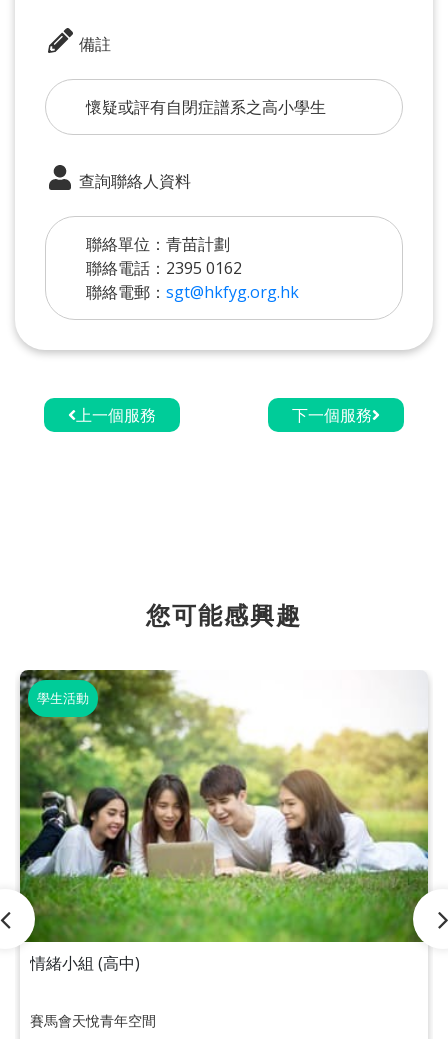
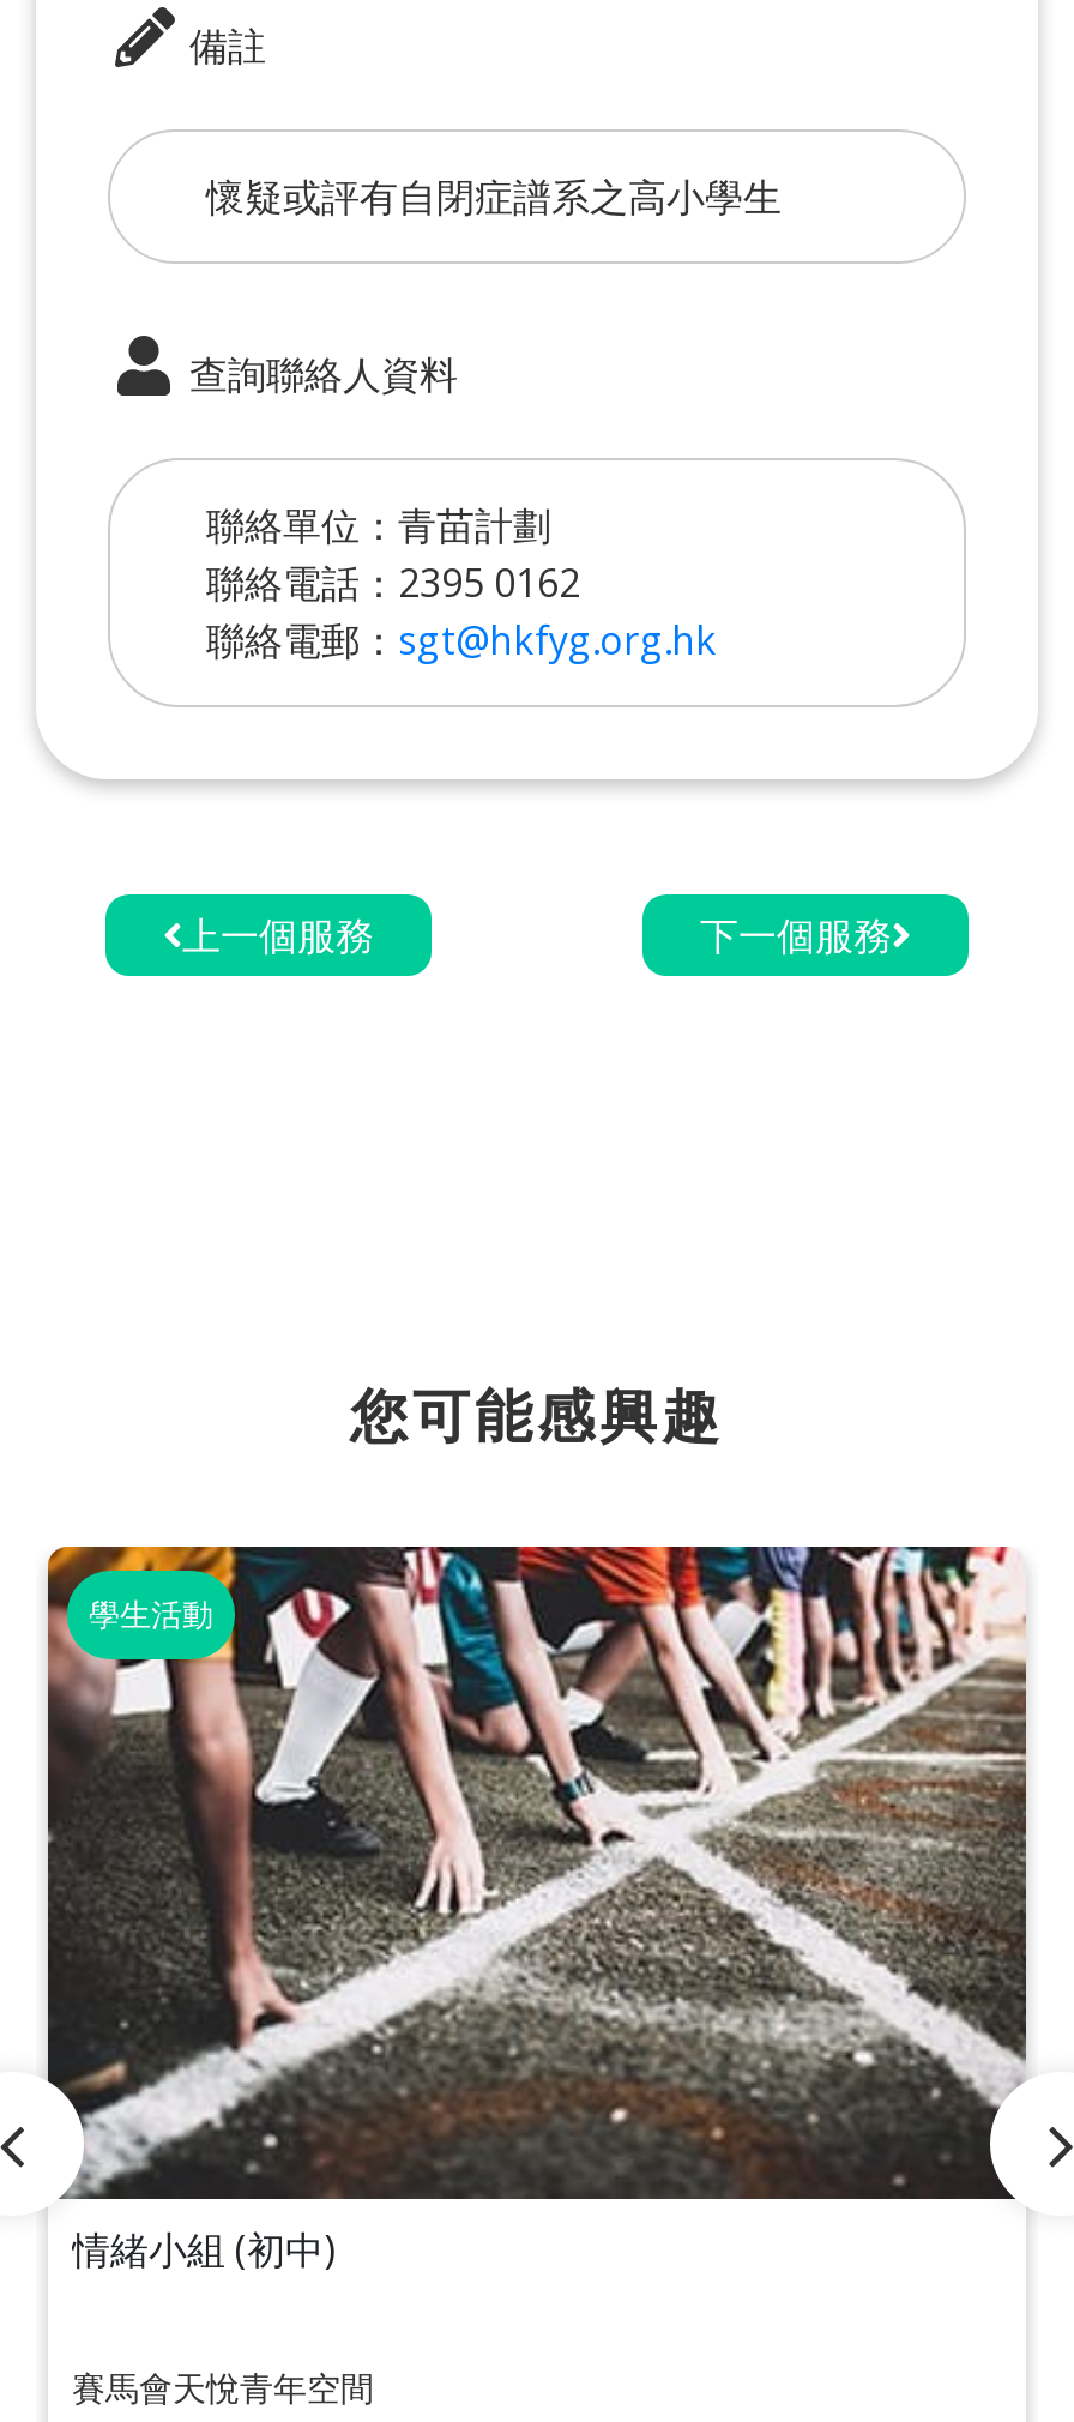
- [image]
- 情緒小組 (高中)
+ [image]
+ 情緒小組 (初中)
